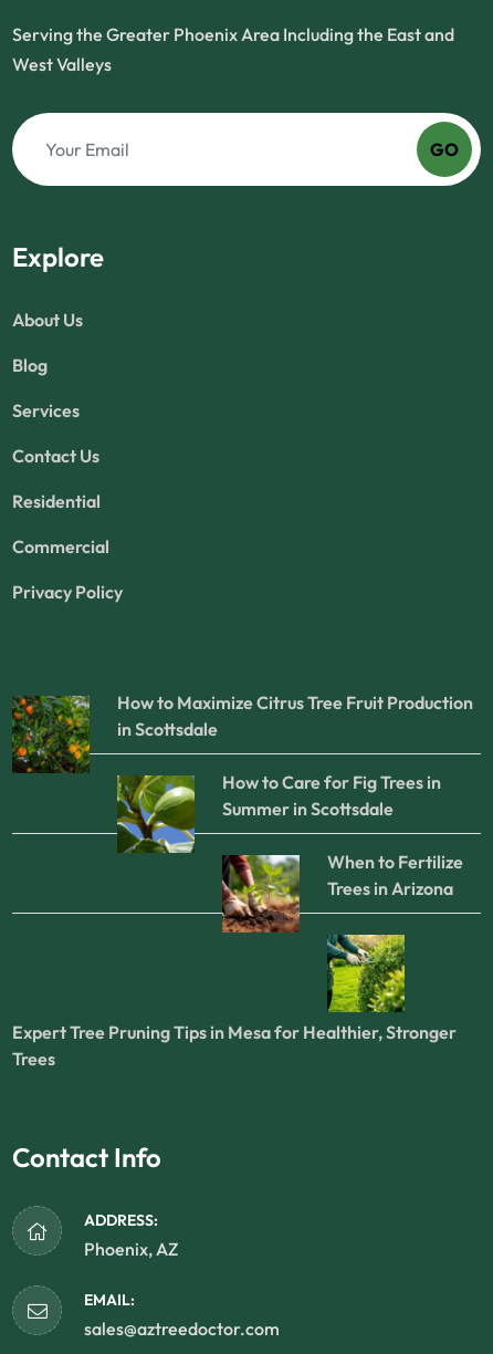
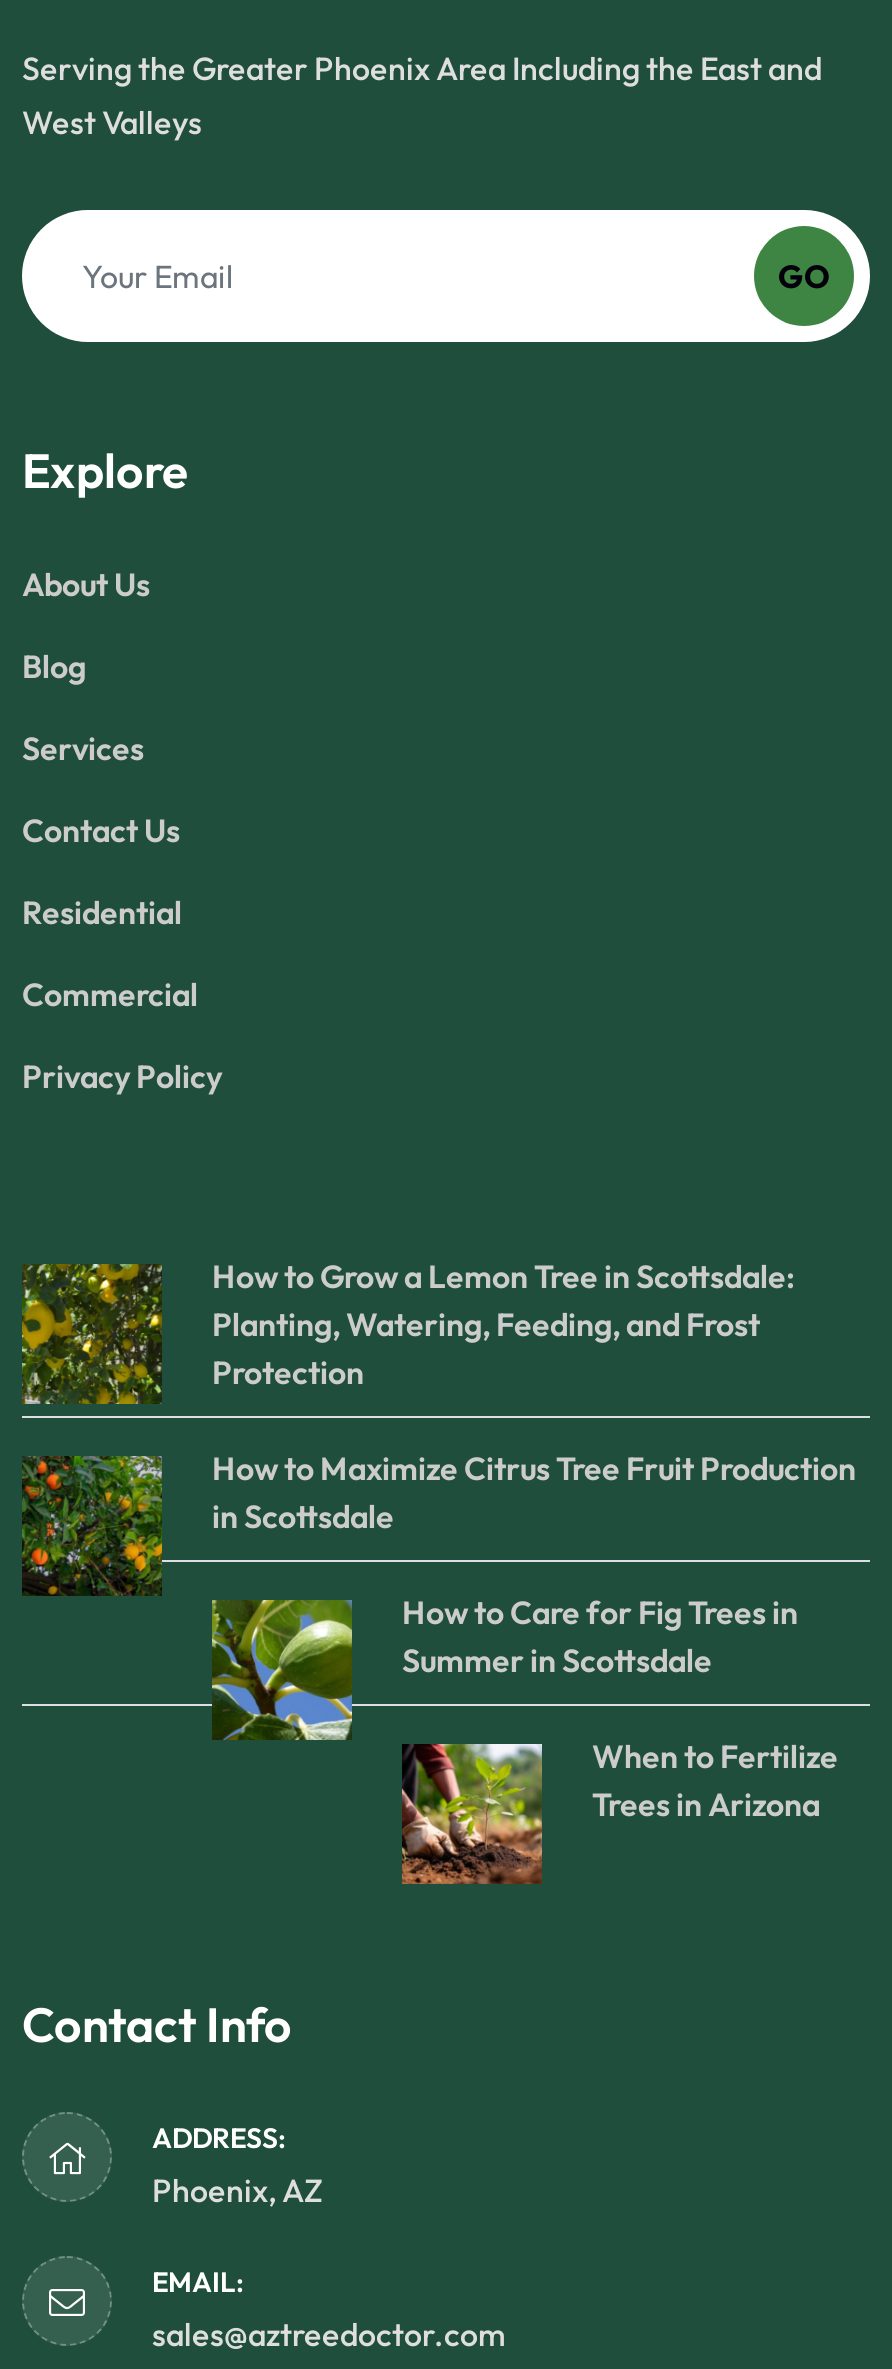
+ [image]
+ How to Grow a Lemon Tree in Scottsdale:
+ Planting, Watering, Feeding, and Frost
+ Protection

moved down: [image] | How to Maximize Citrus Tree Fruit Production | in Scottsdale | How to Care for Fig Trees in | Summer in Scottsdale | When to Fertilize | Trees in Arizona

- [image]
- Expert Tree Pruning Tips in Mesa for Healthier, Stronger
- Trees
